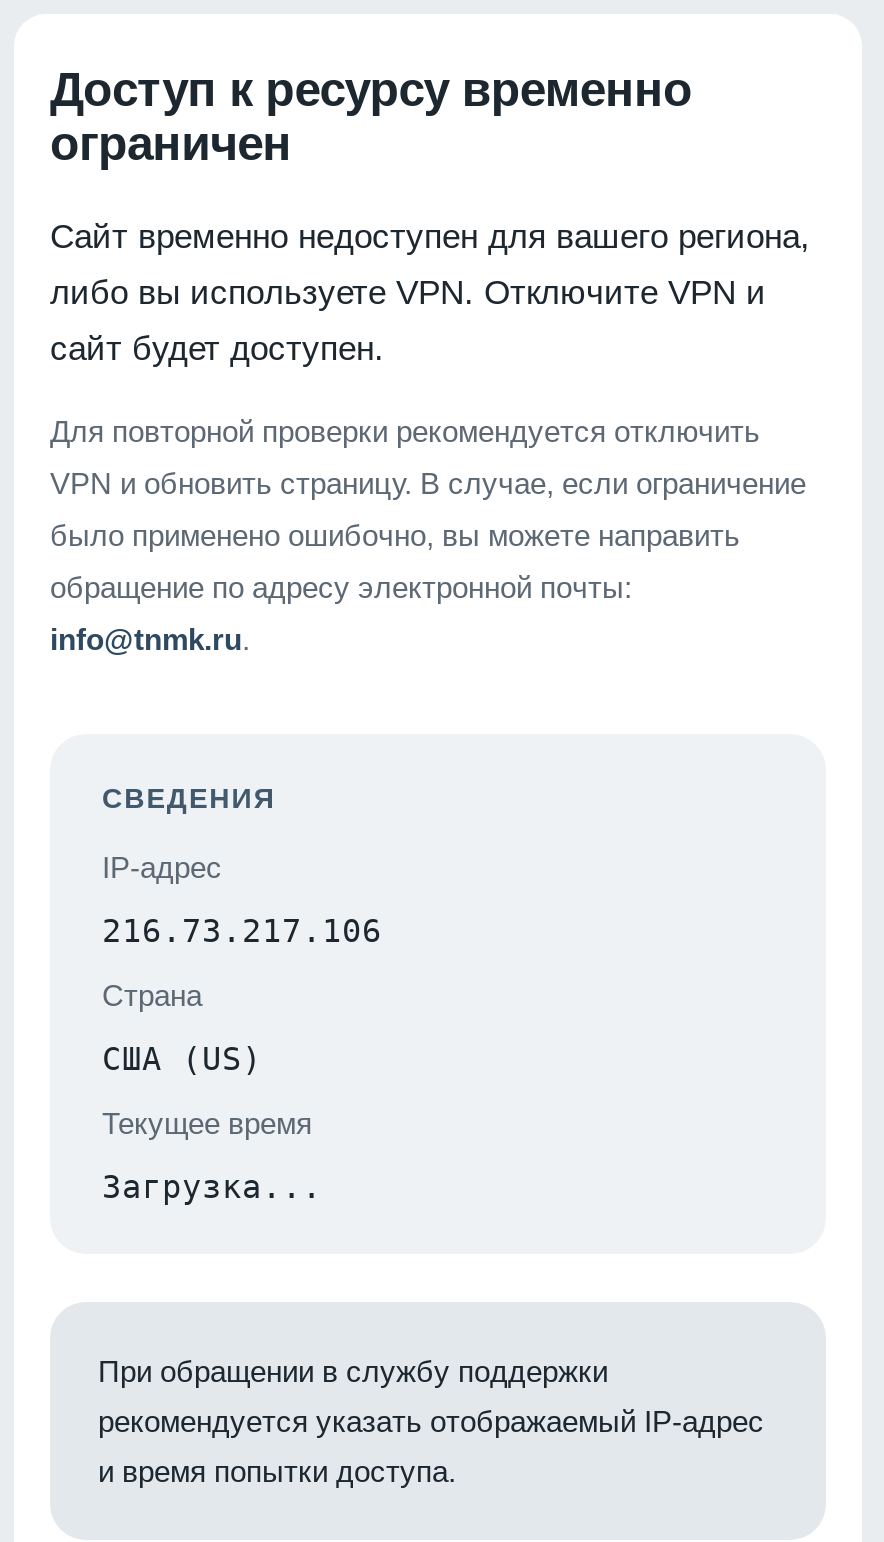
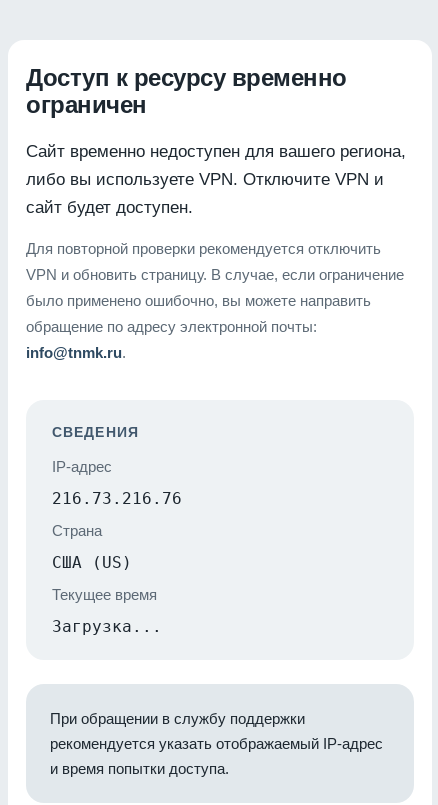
- 216.73.217.106
+ 216.73.216.76
